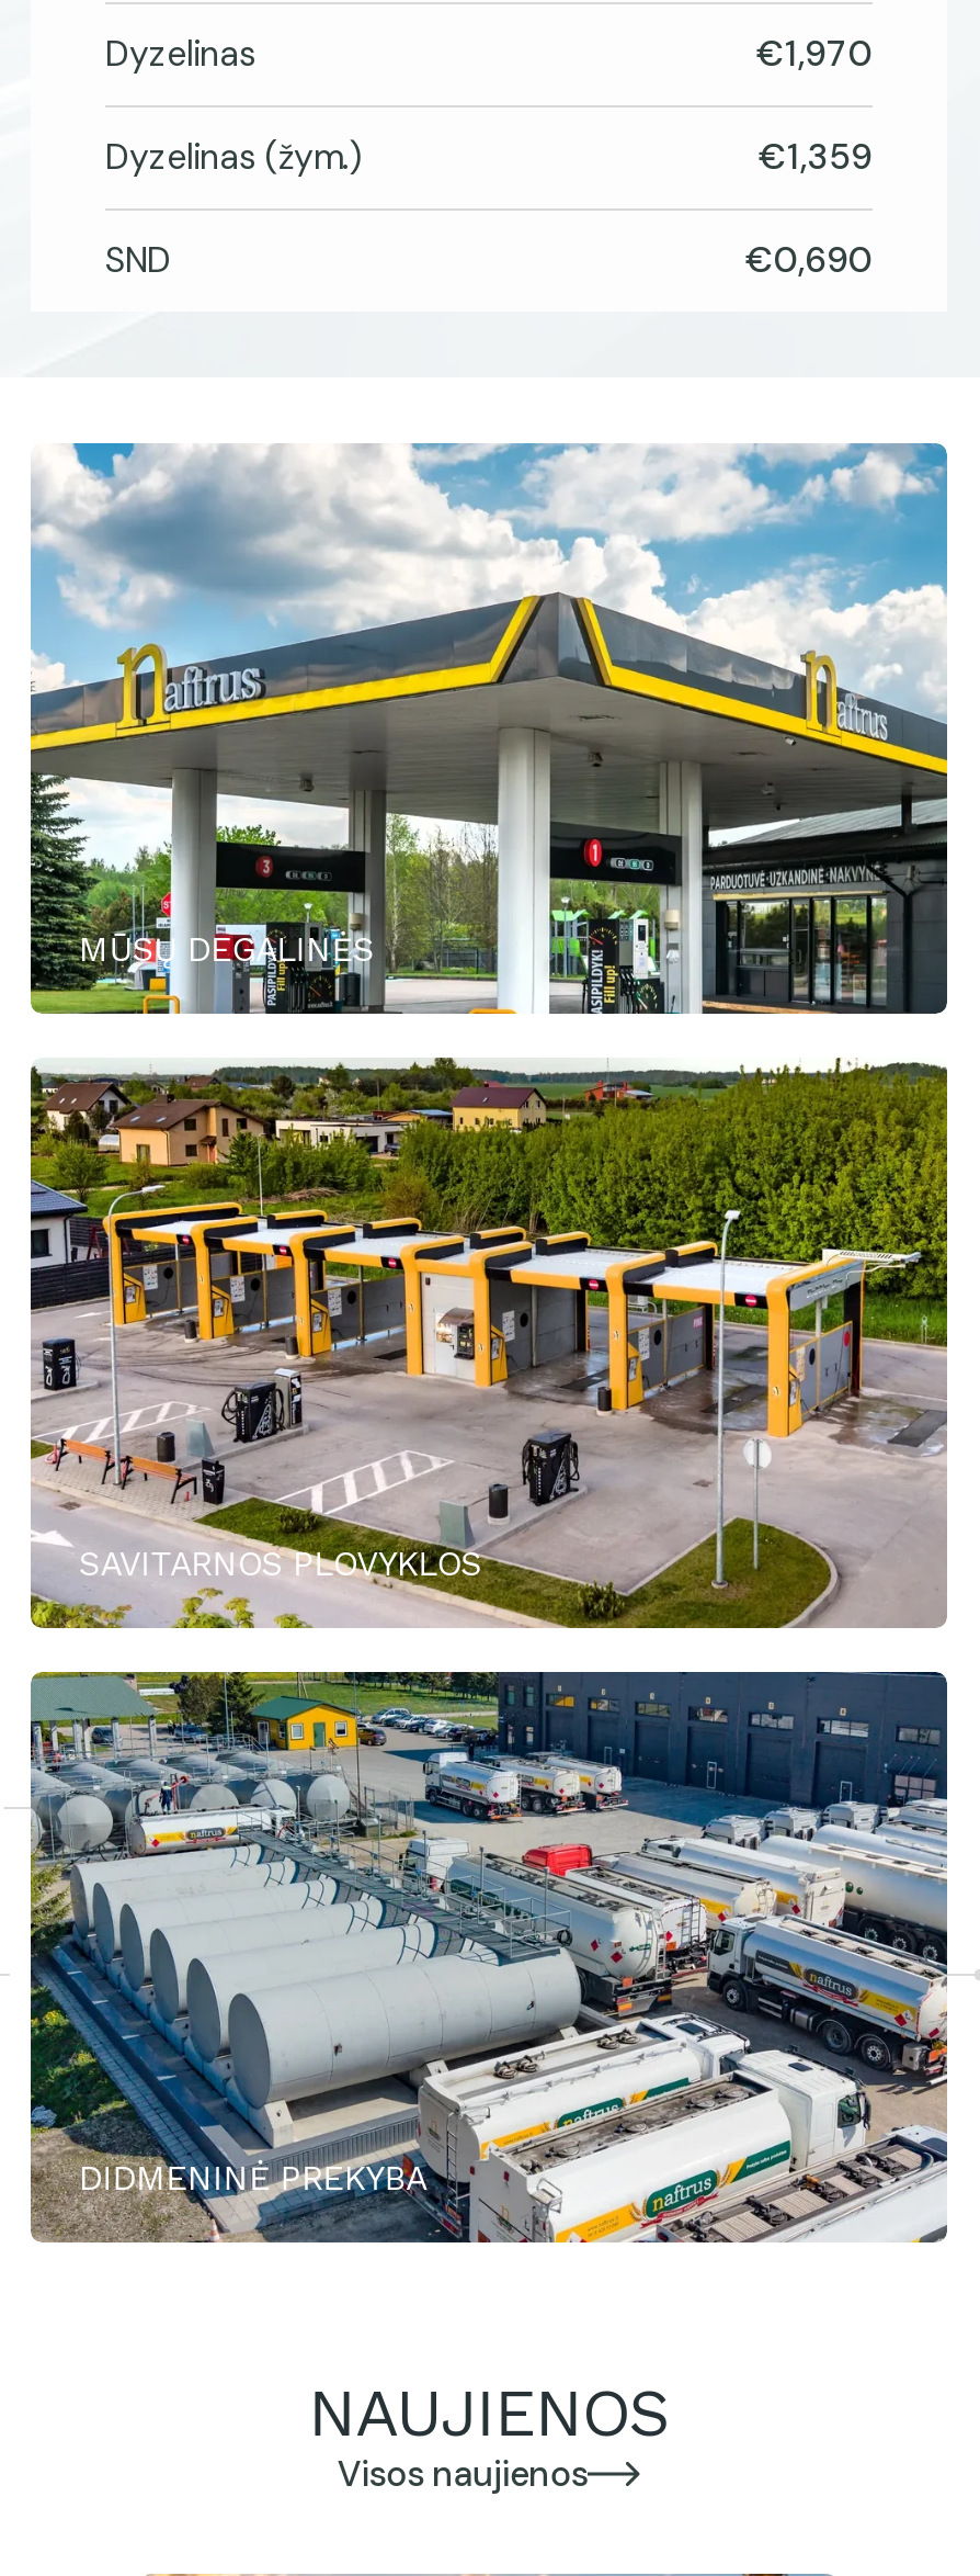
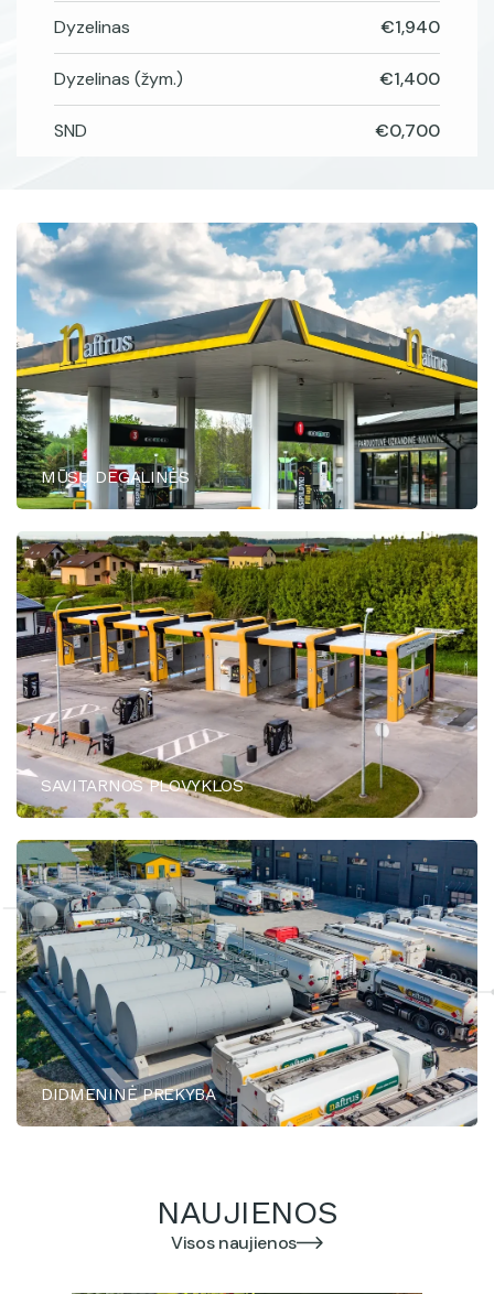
- €1,970
+ €1,940

- €1,359
+ €1,400

- €0,690
+ €0,700
